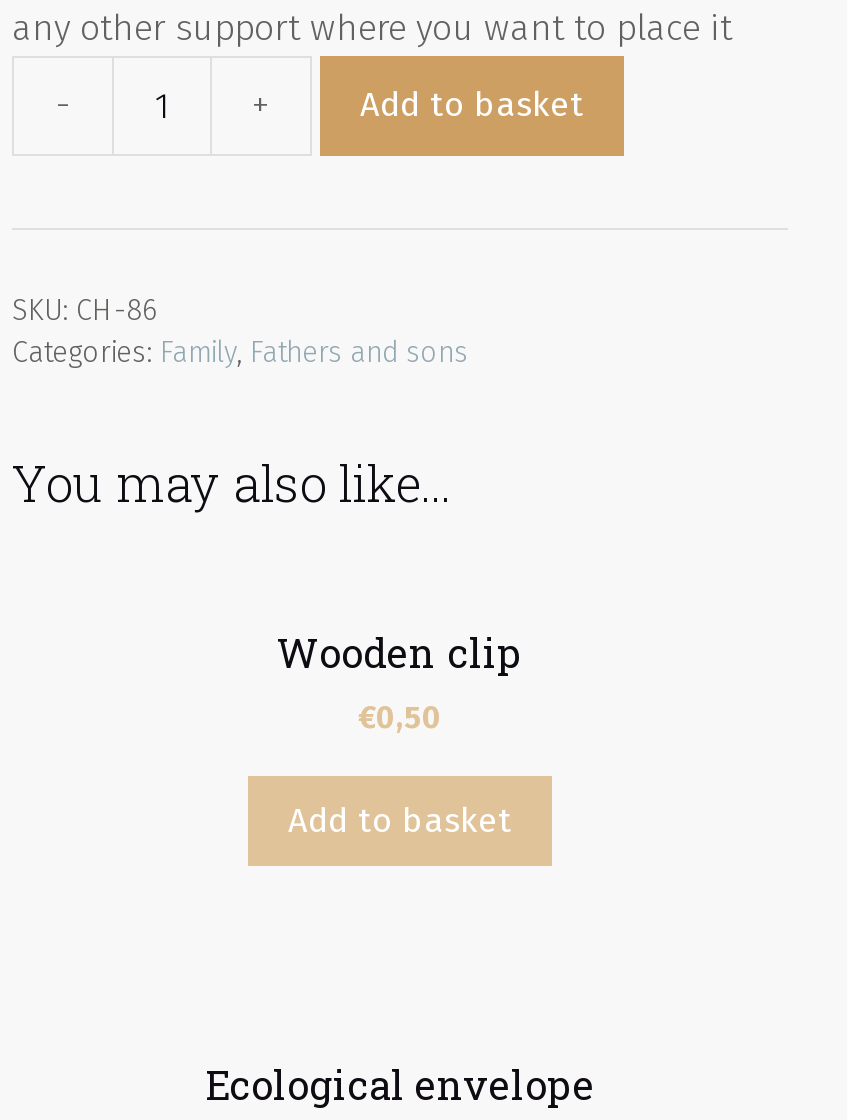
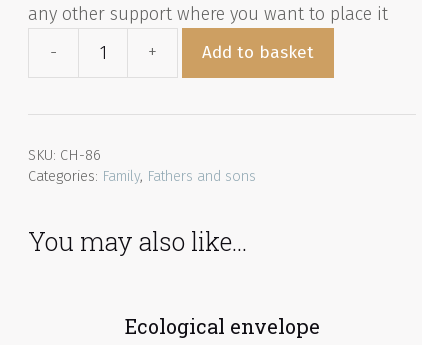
- Wooden clip
- €0,50
- Add to basket
